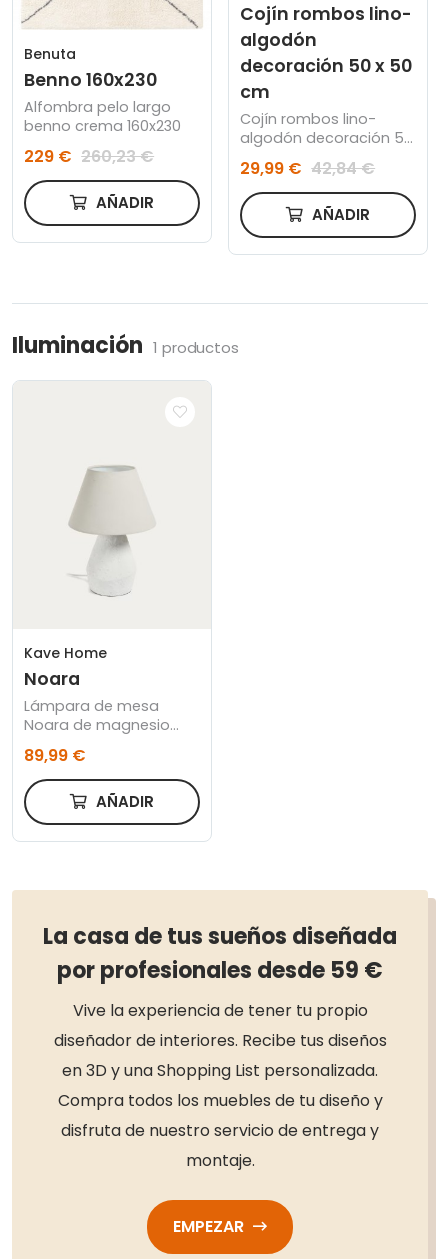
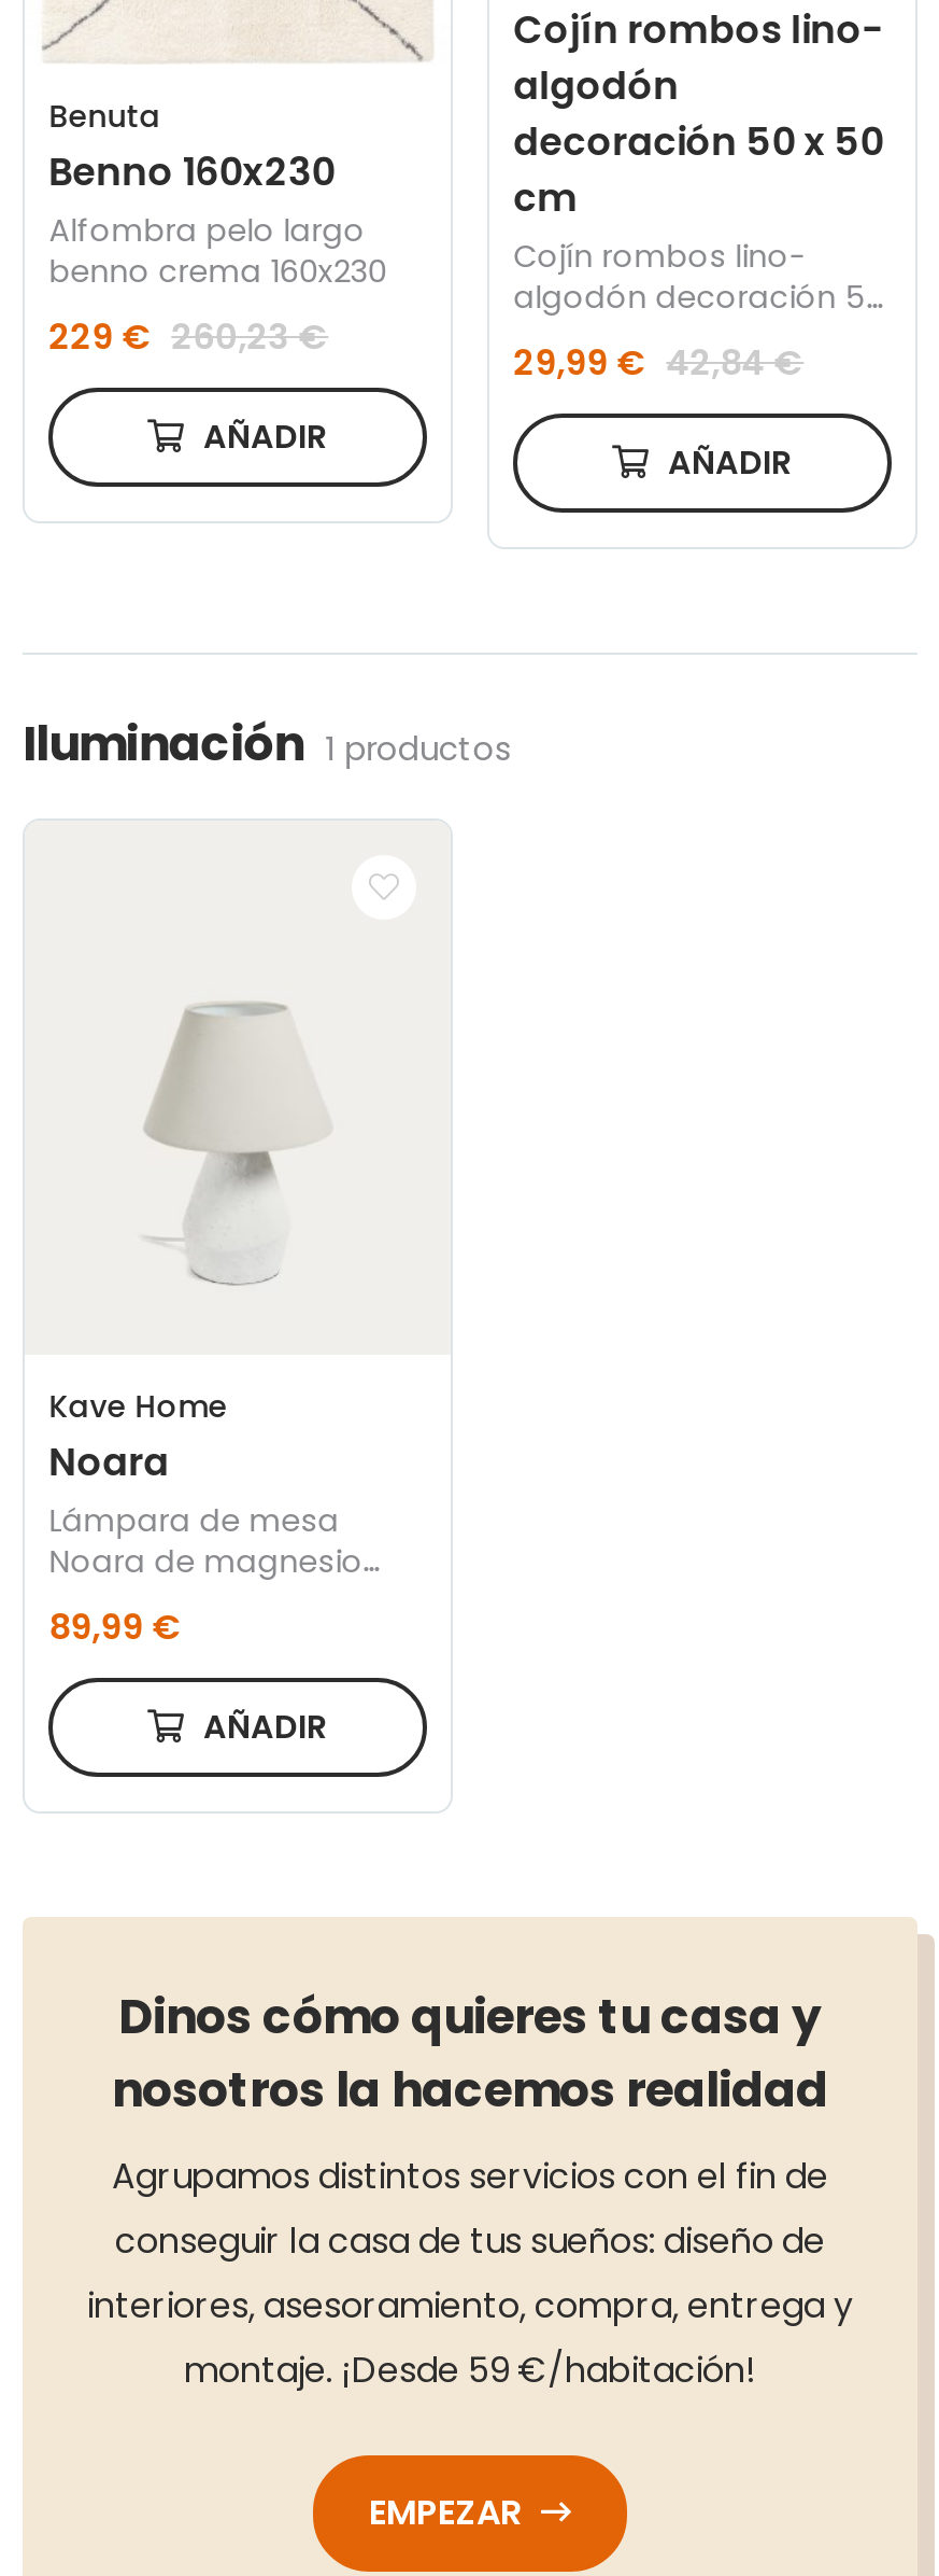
- La casa de tus sueños diseñada
- por profesionales desde 59 €
- Vive la experiencia de tener tu propio
- diseñador de interiores. Recibe tus diseños
- en 3D y una Shopping List personalizada.
- Compra todos los muebles de tu diseño y
- disfruta de nuestro servicio de entrega y
- montaje.
+ Dinos cómo quieres tu casa y
+ nosotros la hacemos realidad
+ Agrupamos distintos servicios con el fin de
+ conseguir la casa de tus sueños: diseño de
+ interiores, asesoramiento, compra, entrega y
+ montaje. ¡Desde 59 €/habitación!
